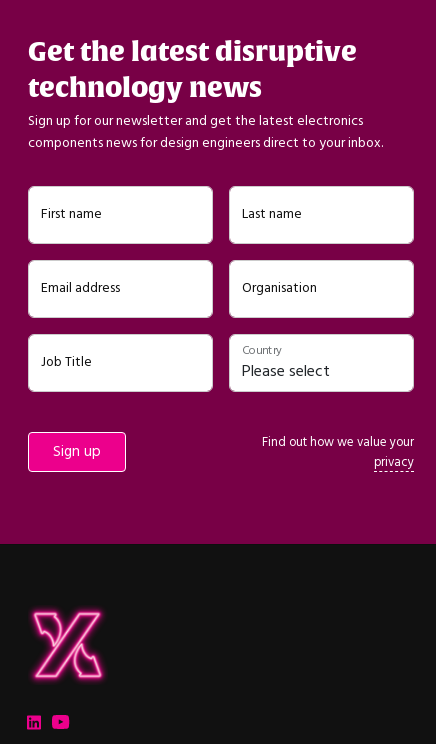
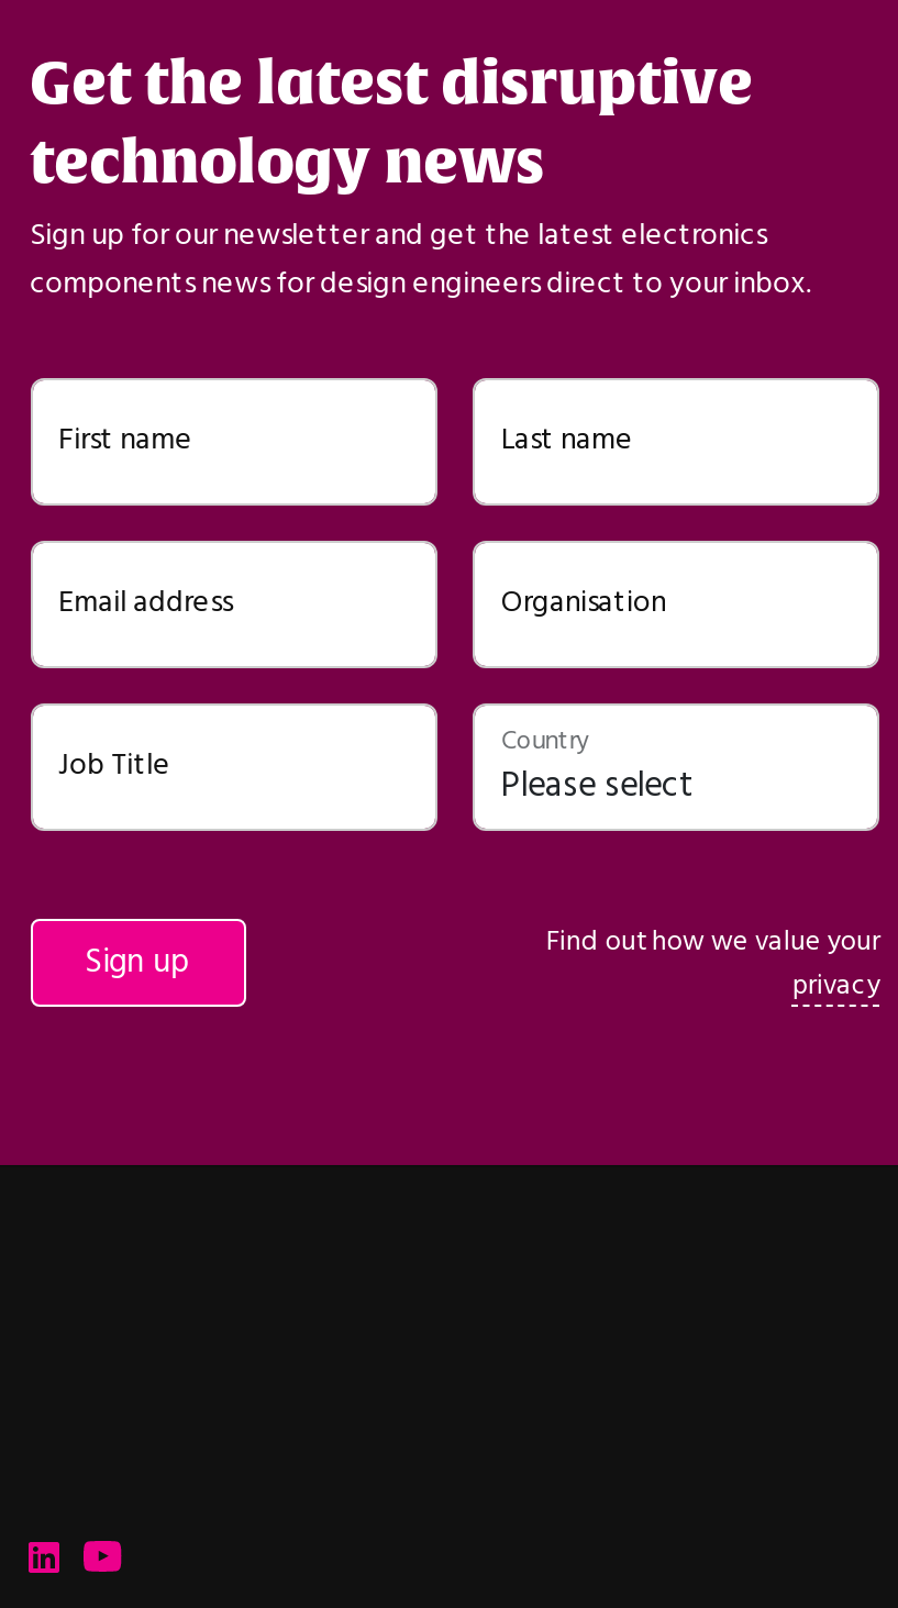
- [image]
